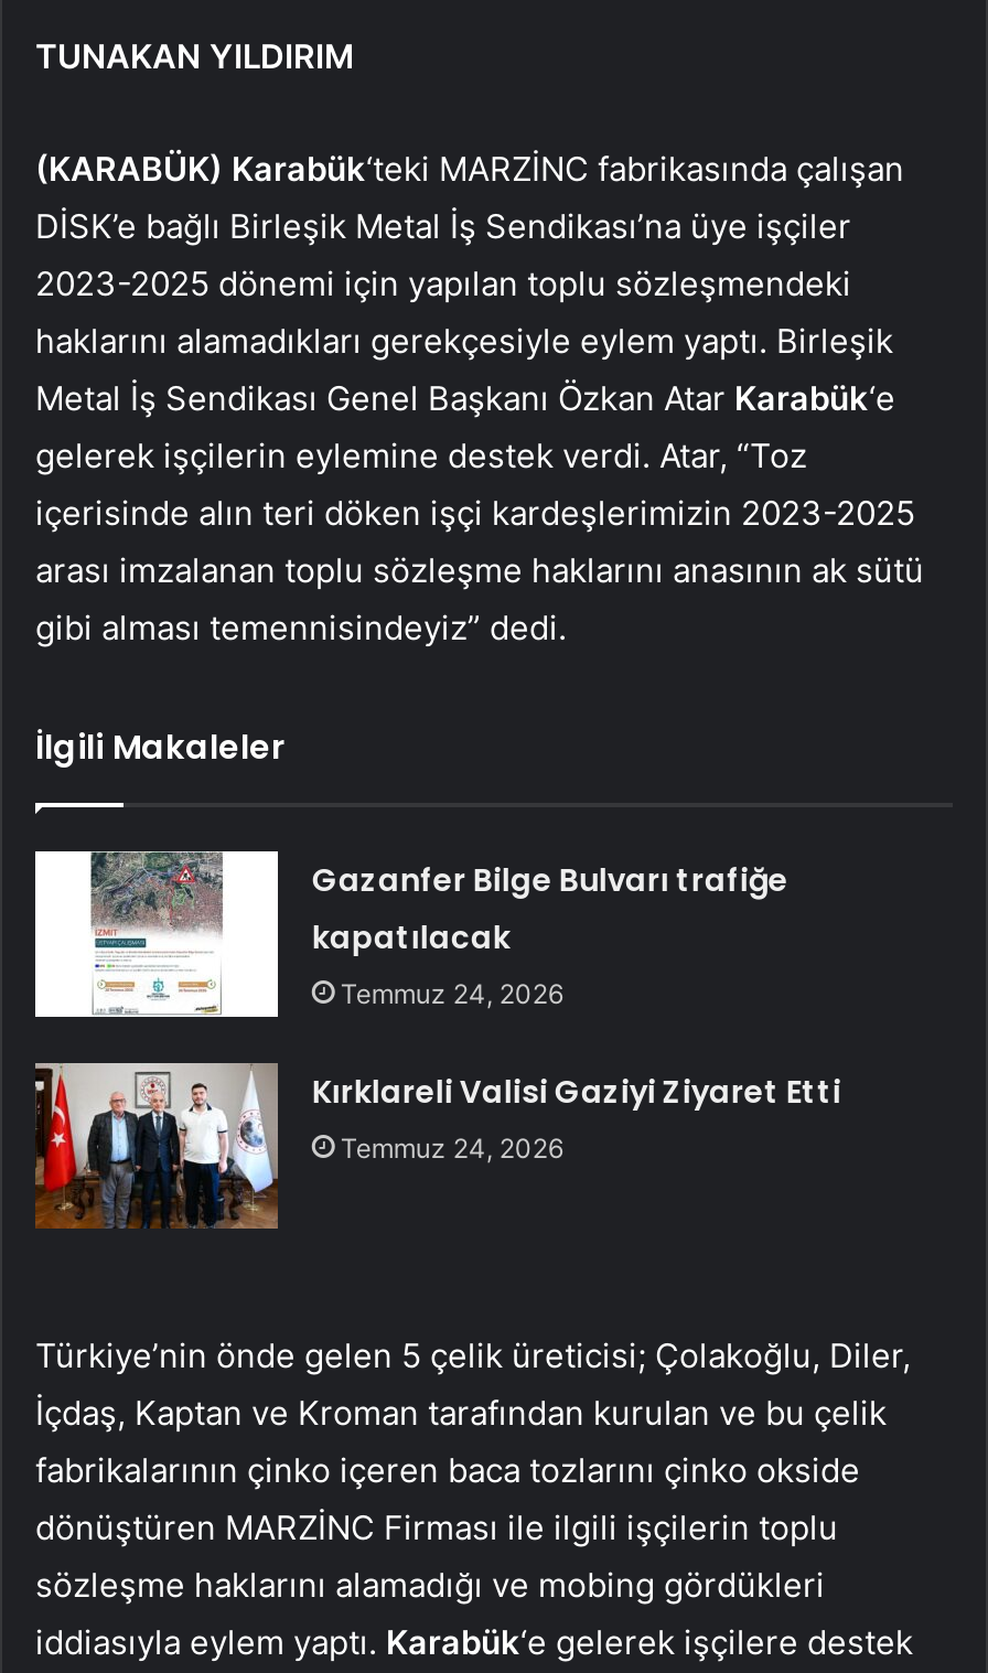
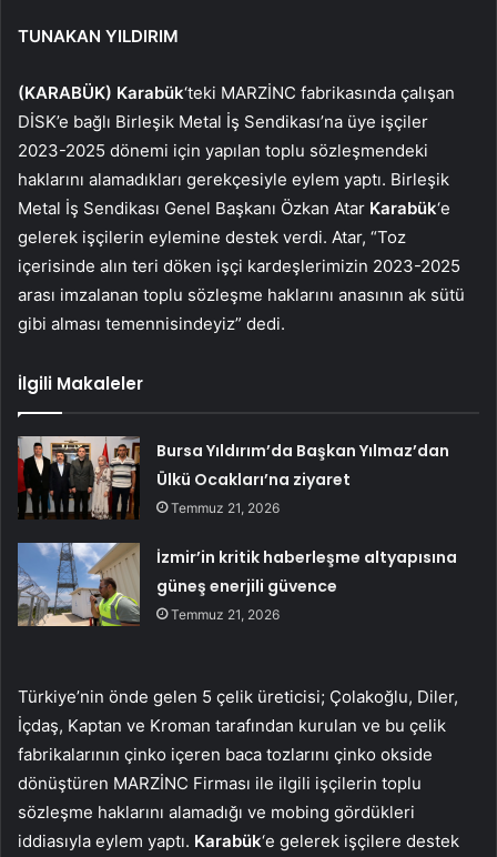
- [image]
- Gazanfer Bilge Bulvarı trafiğe
- kapatılacak
- Temmuz 24, 2026
+ [image]
+ Bursa Yıldırım’da Başkan Yılmaz’dan
+ Ülkü Ocakları’na ziyaret
+ Temmuz 21, 2026

- [image]
- Kırklareli Valisi Gaziyi Ziyaret Etti
- Temmuz 24, 2026
+ [image]
+ İzmir’in kritik haberleşme altyapısına
+ güneş enerjili güvence
+ Temmuz 21, 2026
